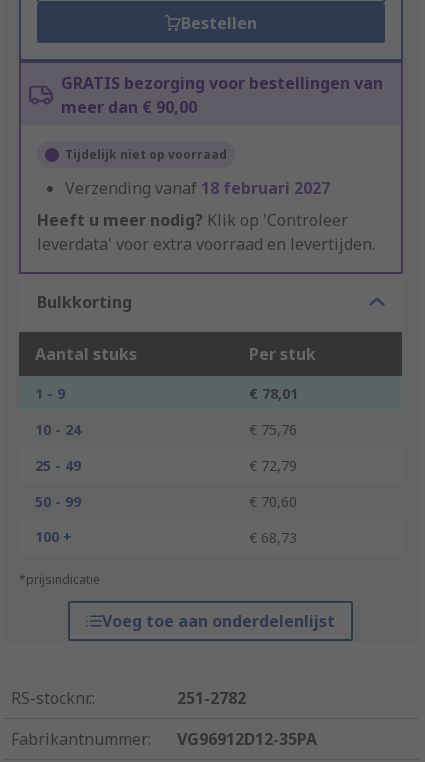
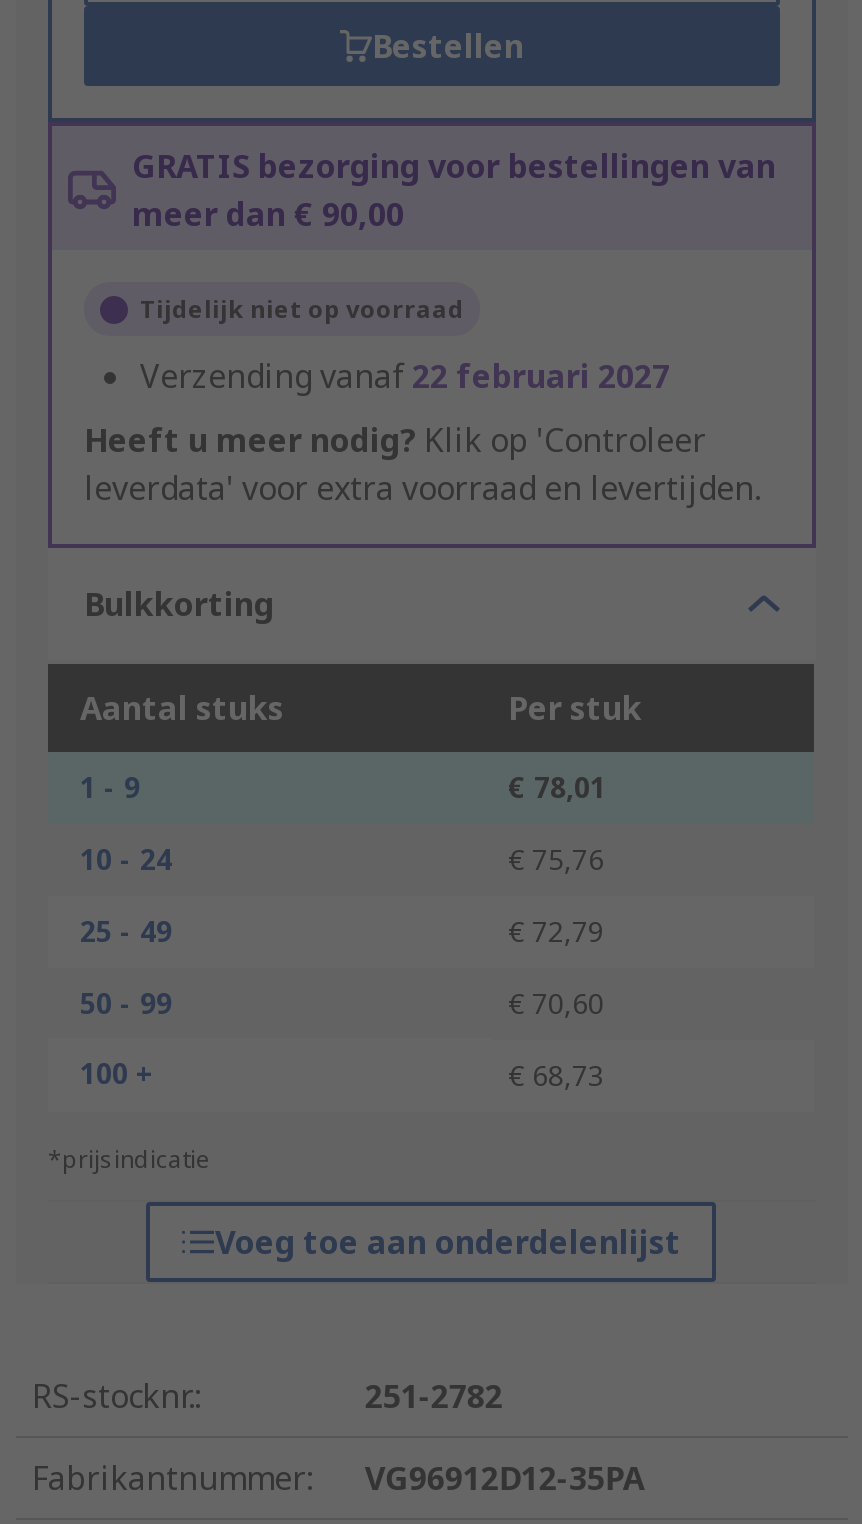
- Verzending vanaf 18 februari 2027
+ Verzending vanaf 22 februari 2027
